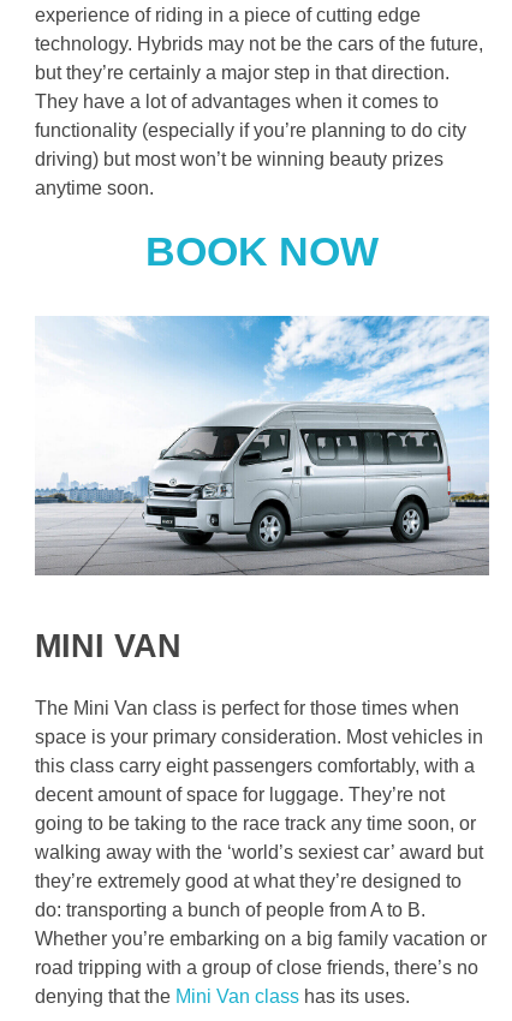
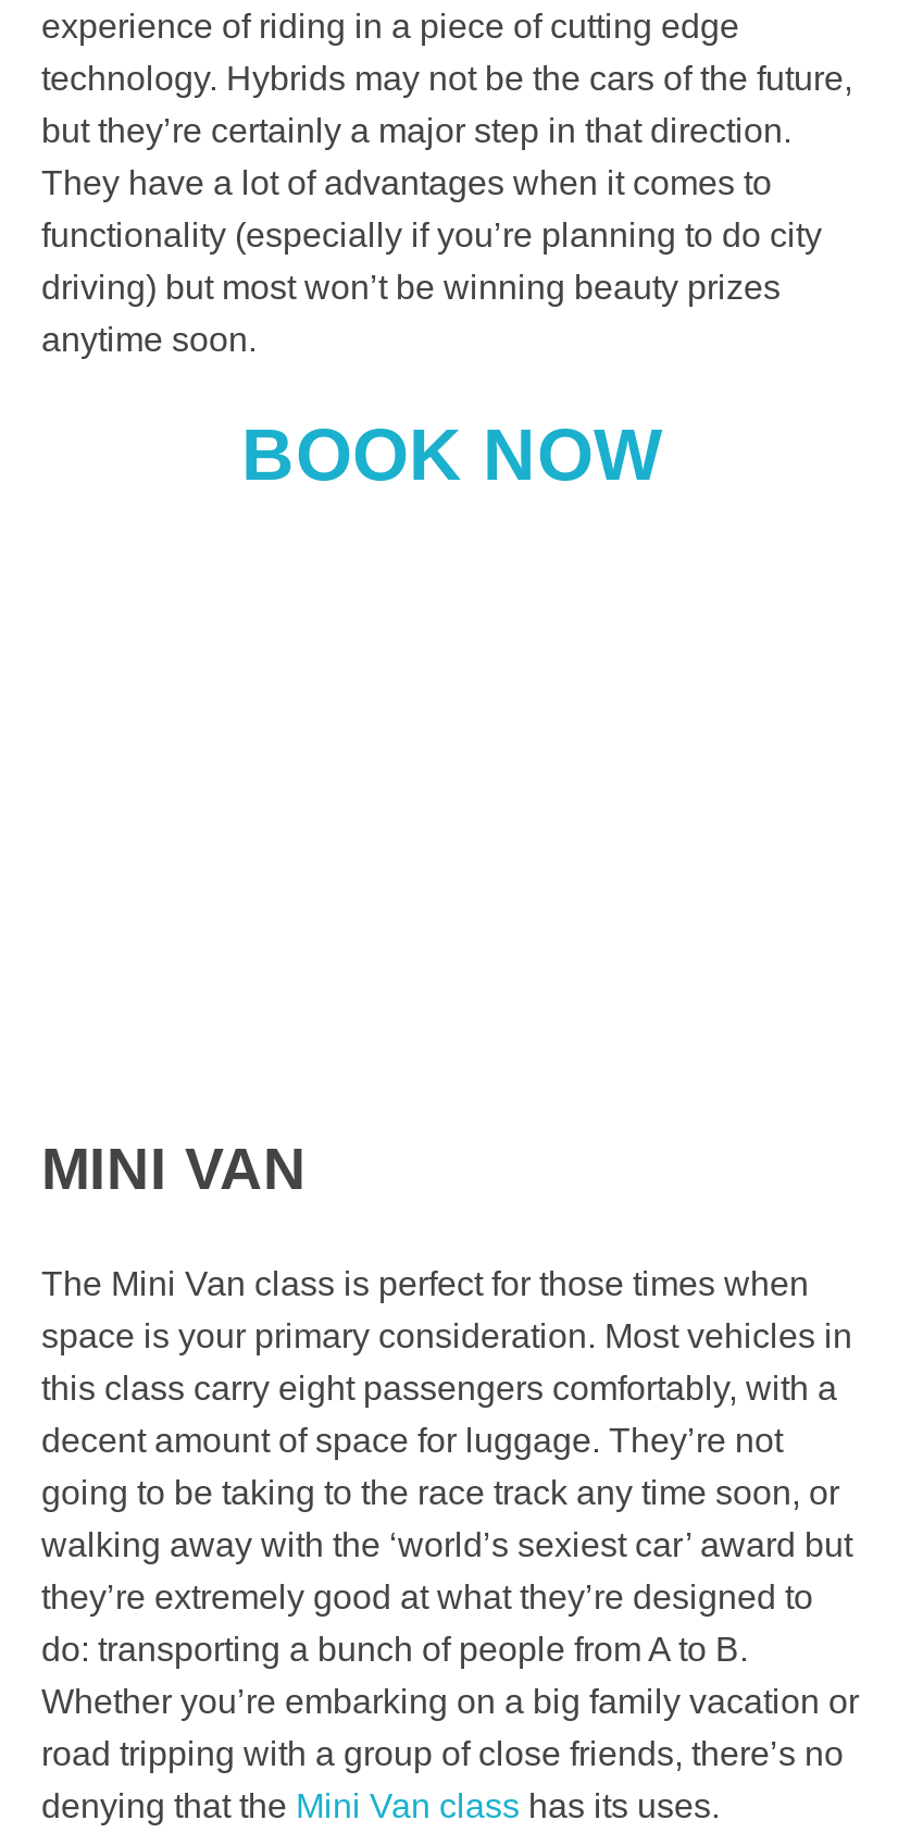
- [image]
